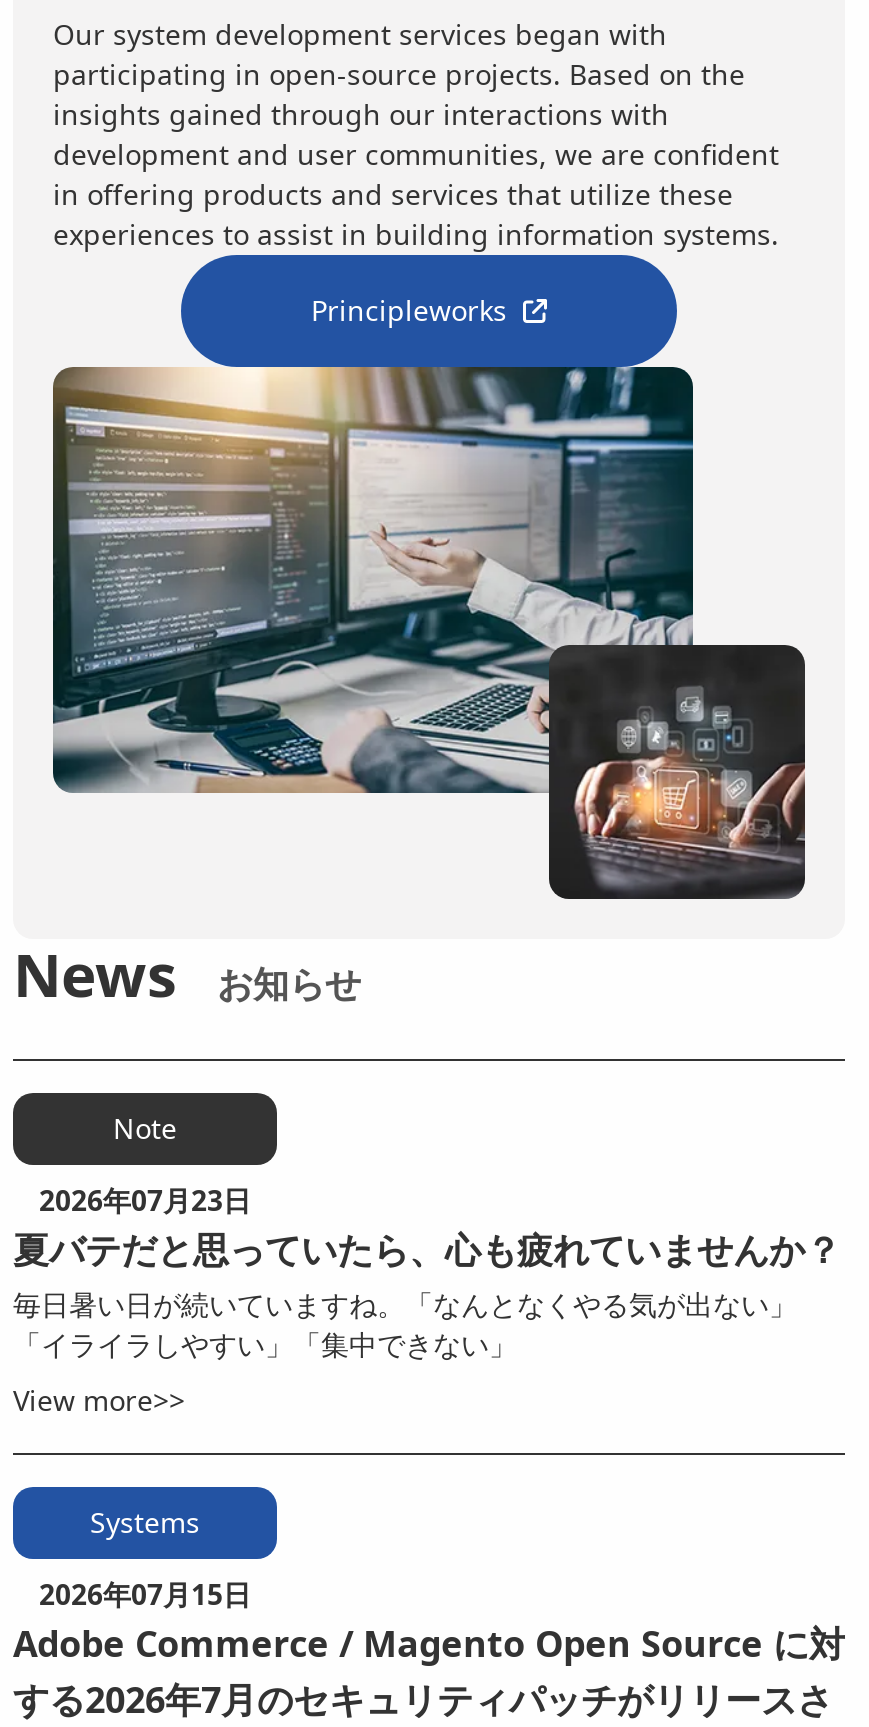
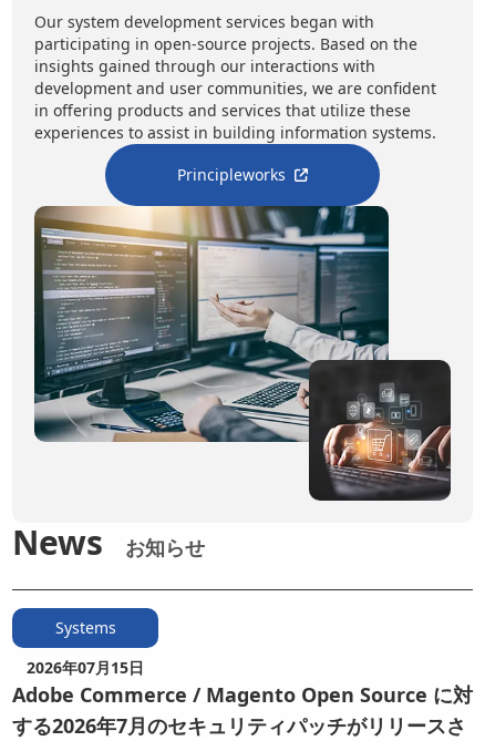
- Note
- 2026年07月23日
- 夏バテだと思っていたら、心も疲れていませんか？
- 毎日暑い日が続いていますね。「なんとなくやる気が出ない」
- 「イライラしやすい」「集中できない」
- View more>>
